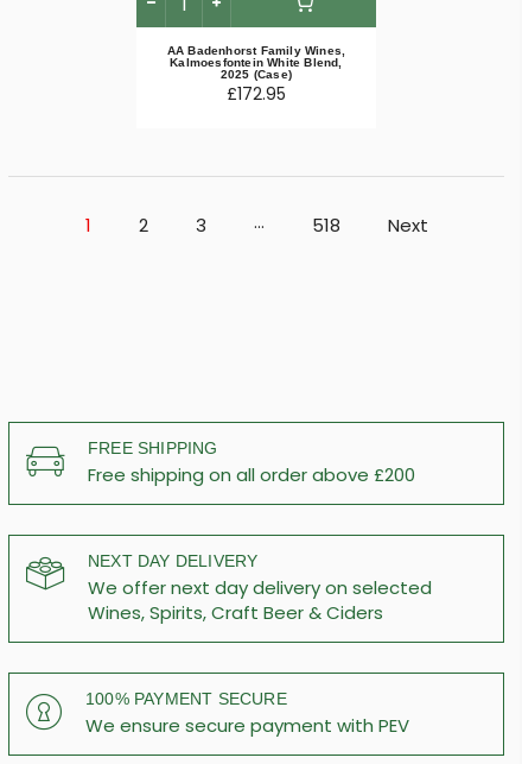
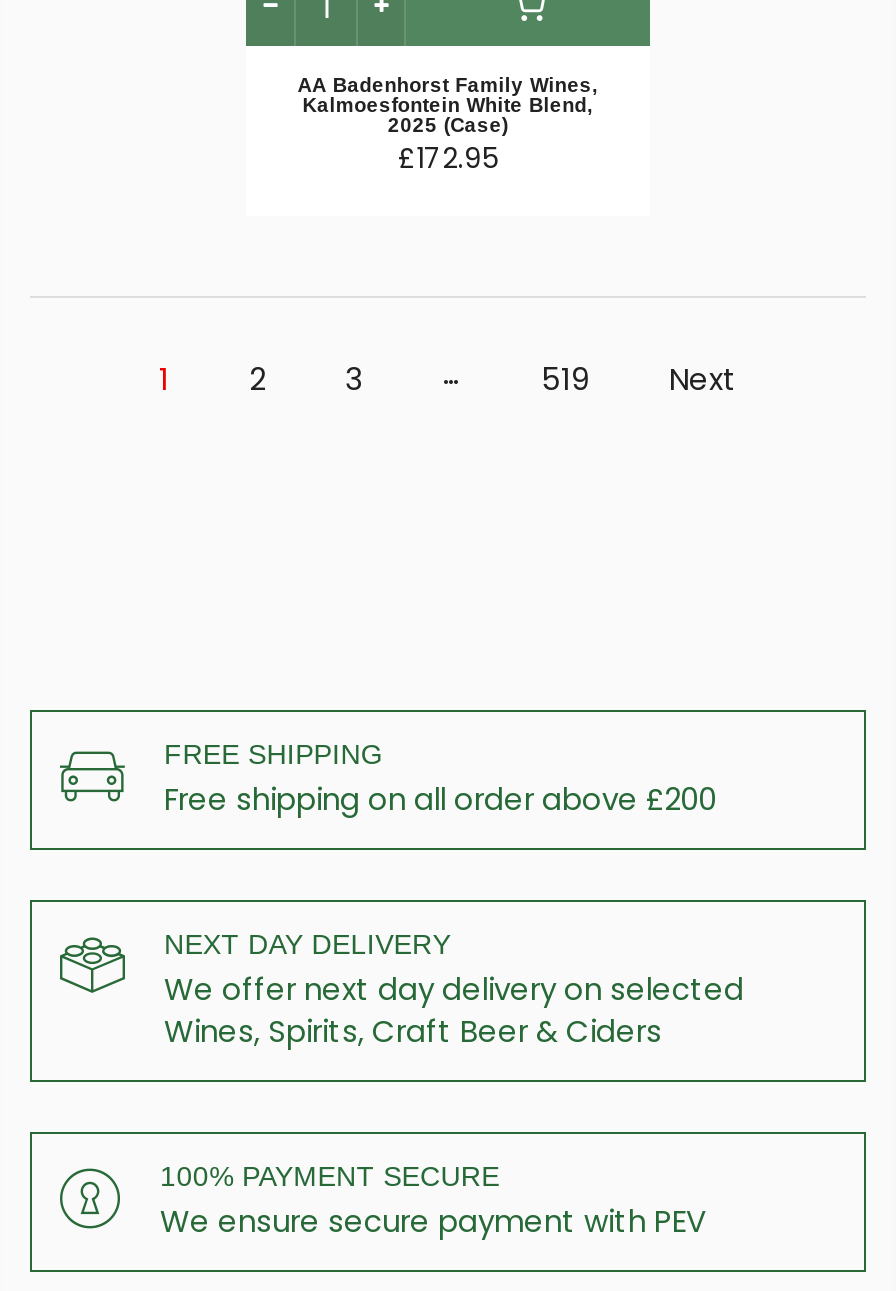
- 518
+ 519
